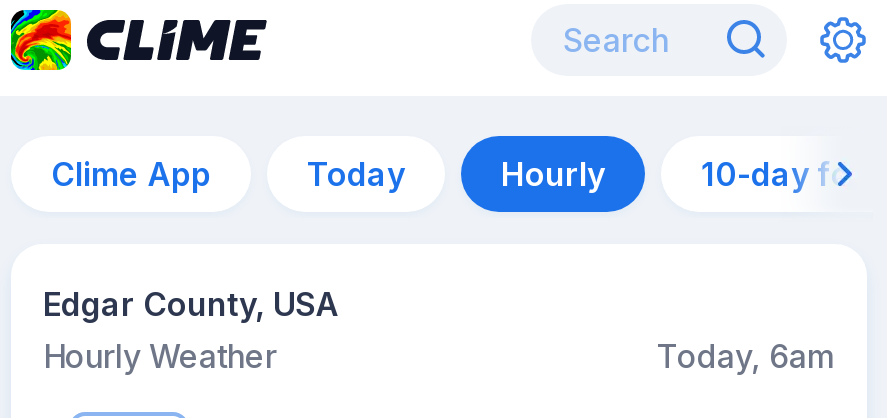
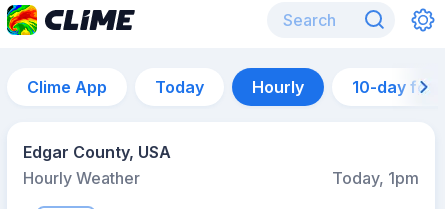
- Today, 6am
+ Today, 1pm
